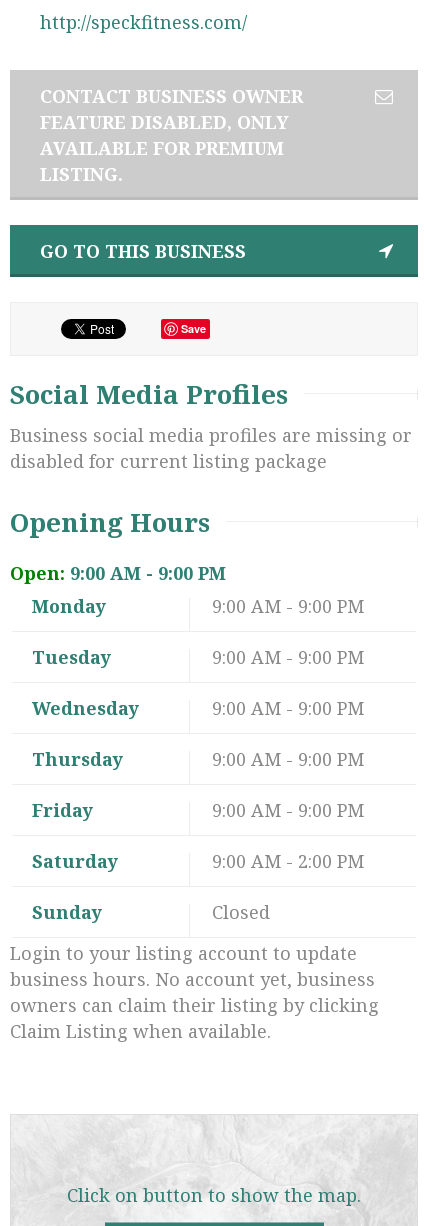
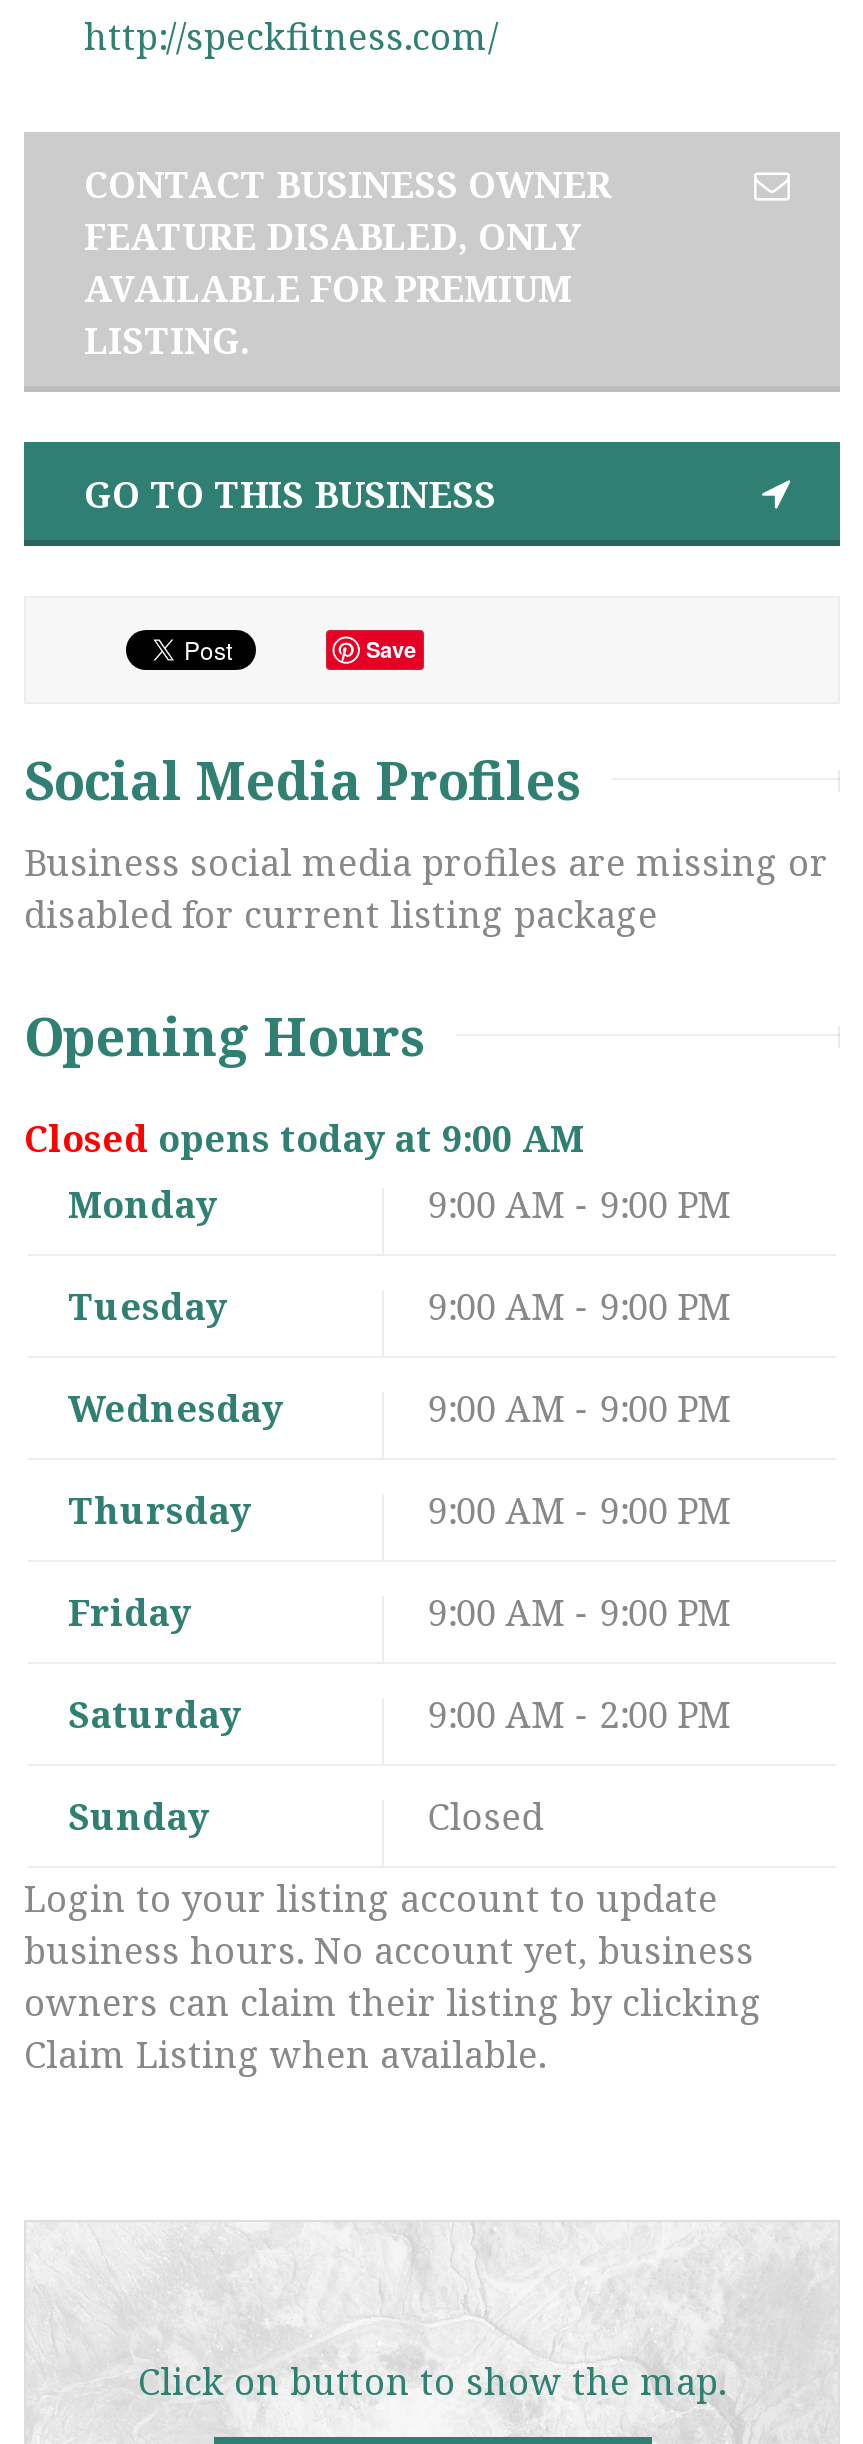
- Open: 9:00 AM - 9:00 PM
+ Closed opens today at 9:00 AM
